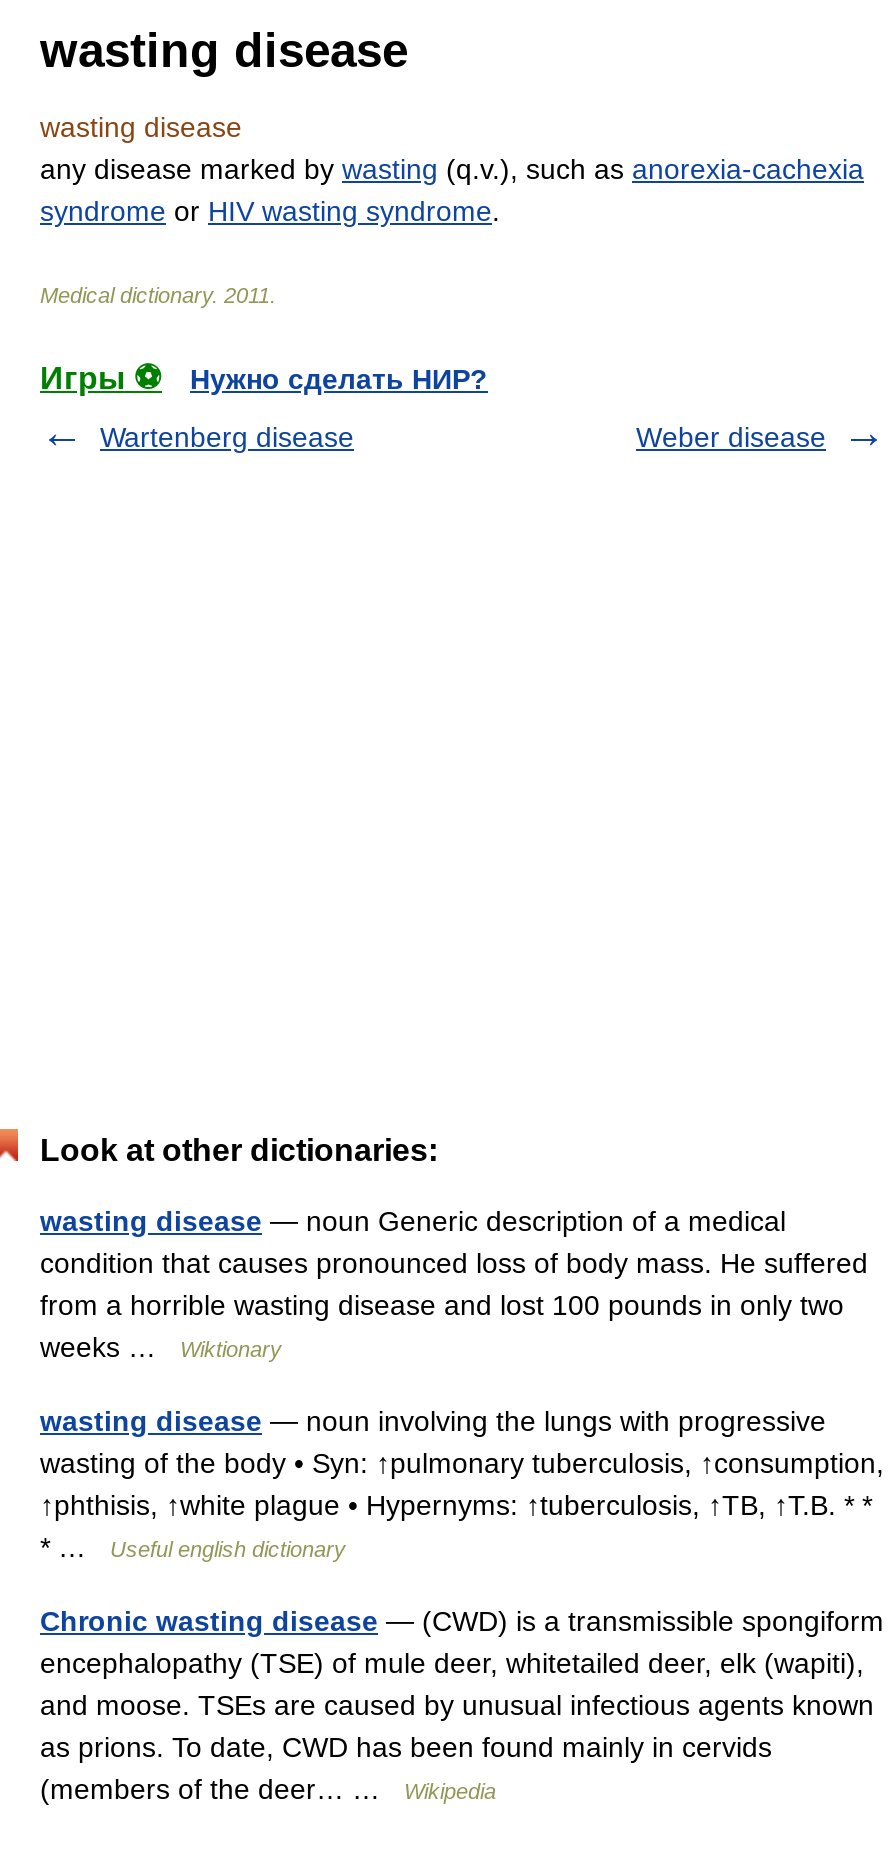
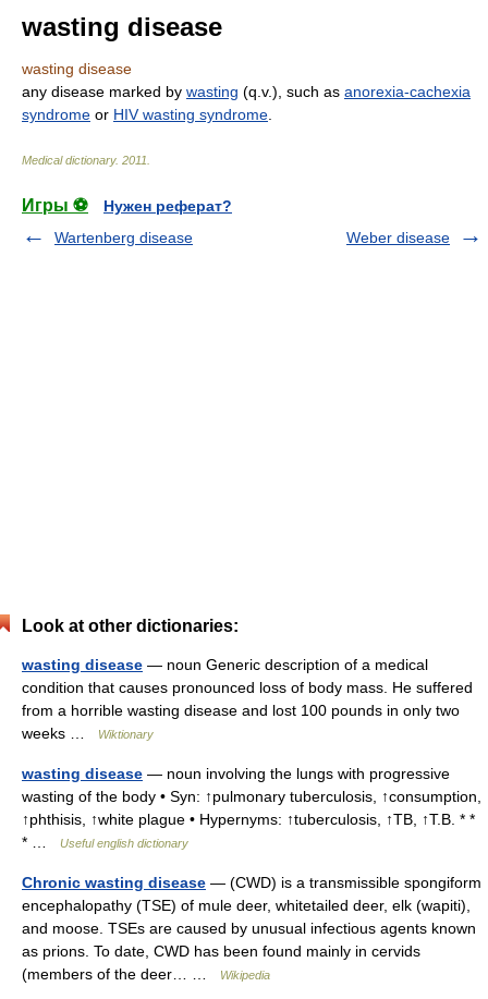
- Нужно сделать НИР?
+ Нужен реферат?
